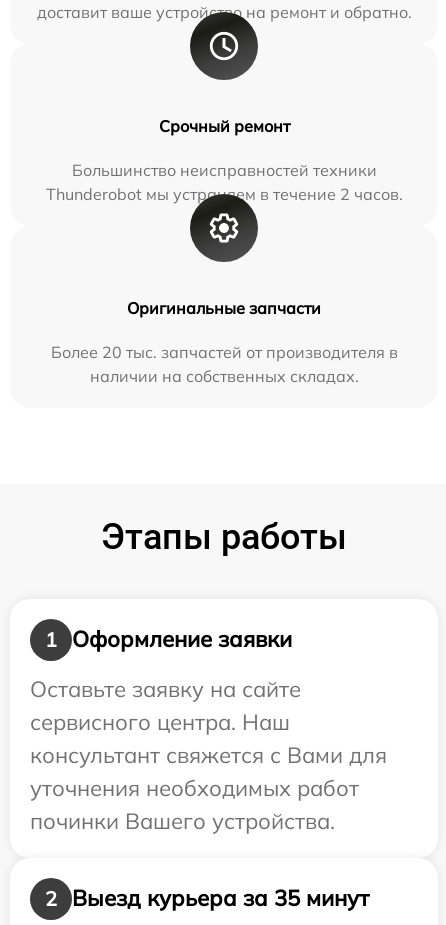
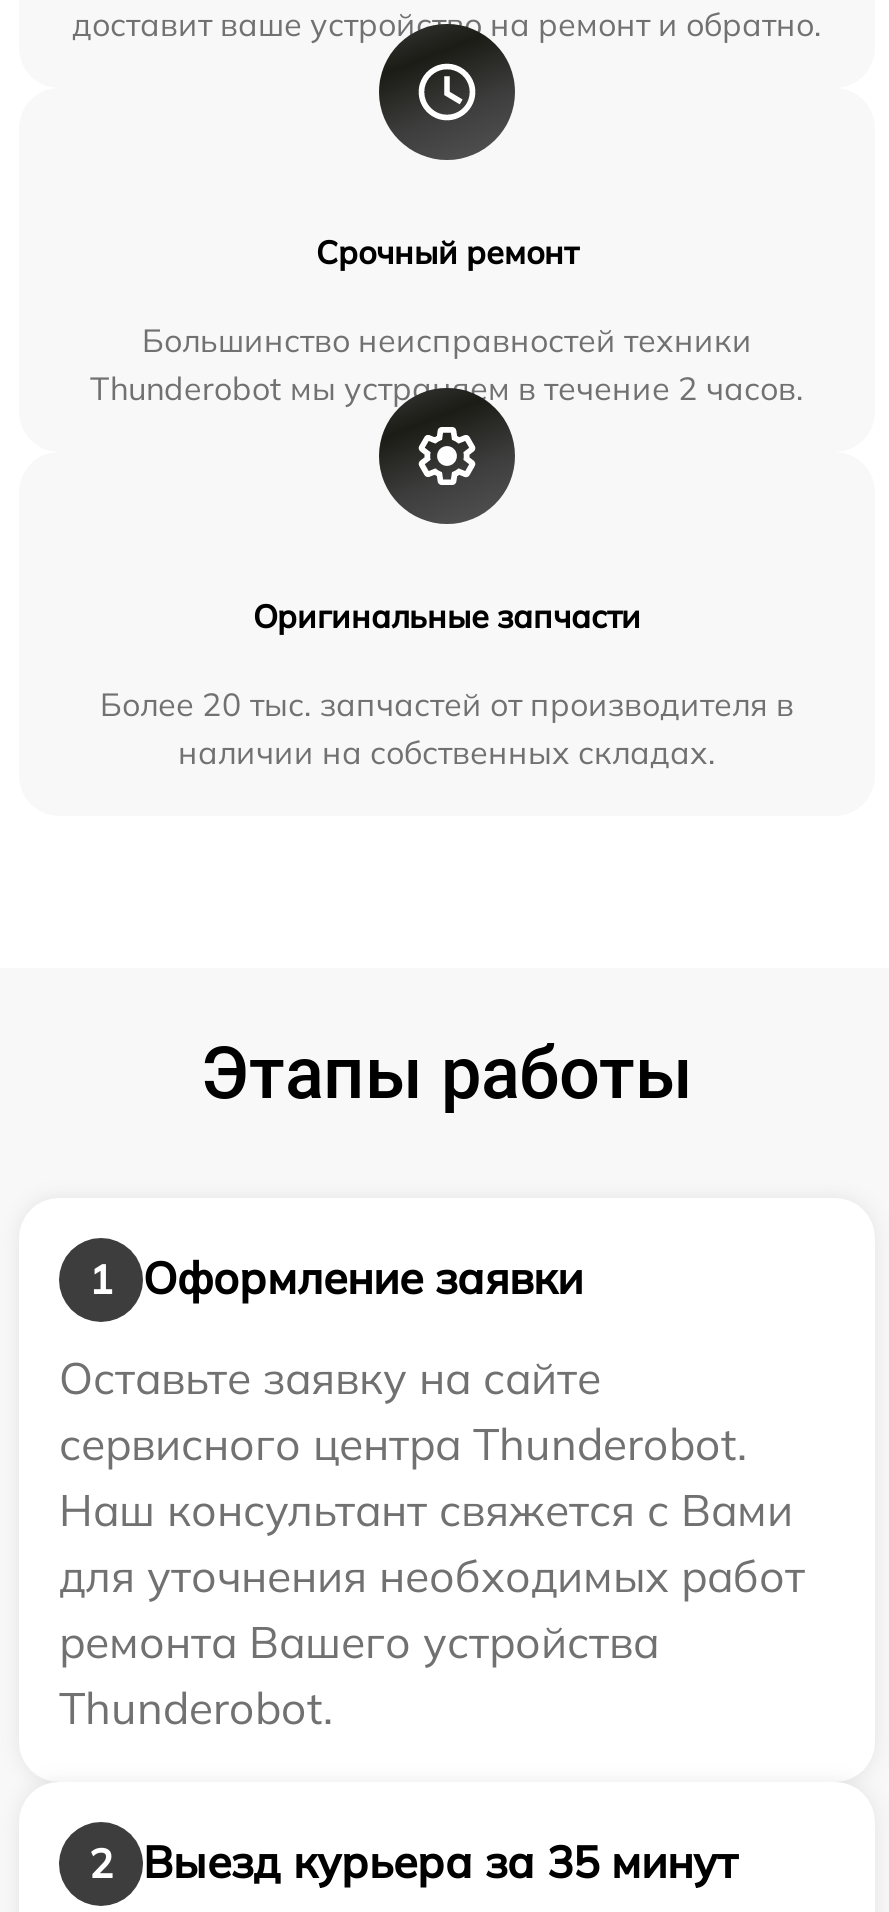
- сервисного центра. Наш
- консультант свяжется с Вами для
- уточнения необходимых работ
- починки Вашего устройства.
+ сервисного центра Thunderobot.
+ Наш консультант свяжется с Вами
+ для уточнения необходимых работ
+ ремонта Вашего устройства
+ Thunderobot.
